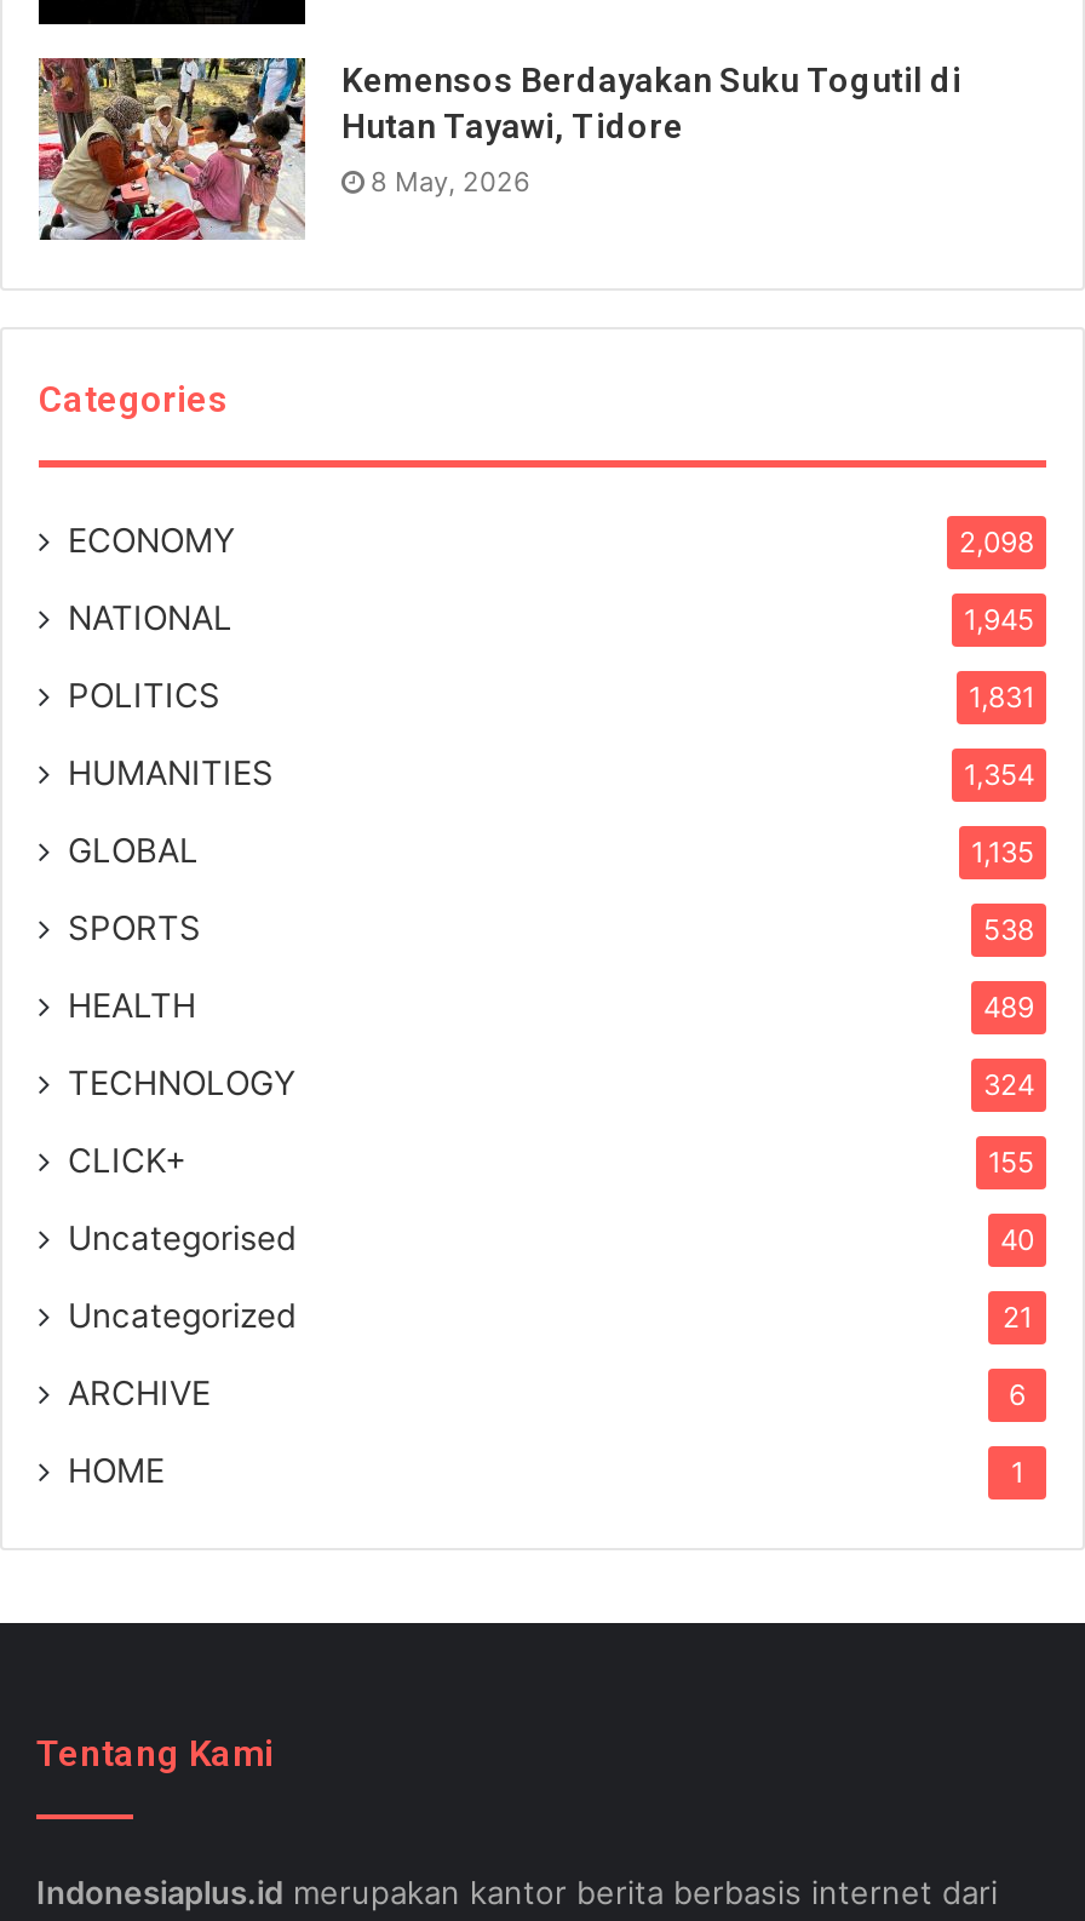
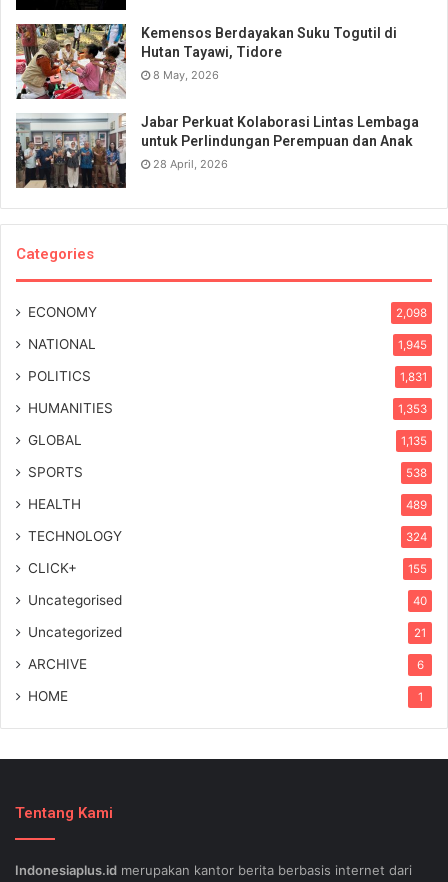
+ [image]
+ Jabar Perkuat Kolaborasi Lintas Lembaga
+ untuk Perlindungan Perempuan dan Anak
+ 28 April, 2026

- 1,354
+ 1,353
